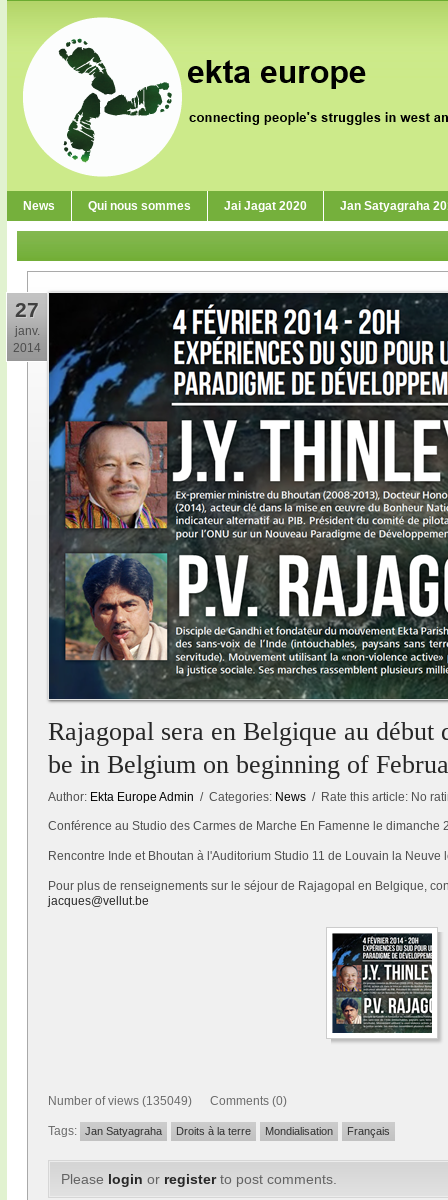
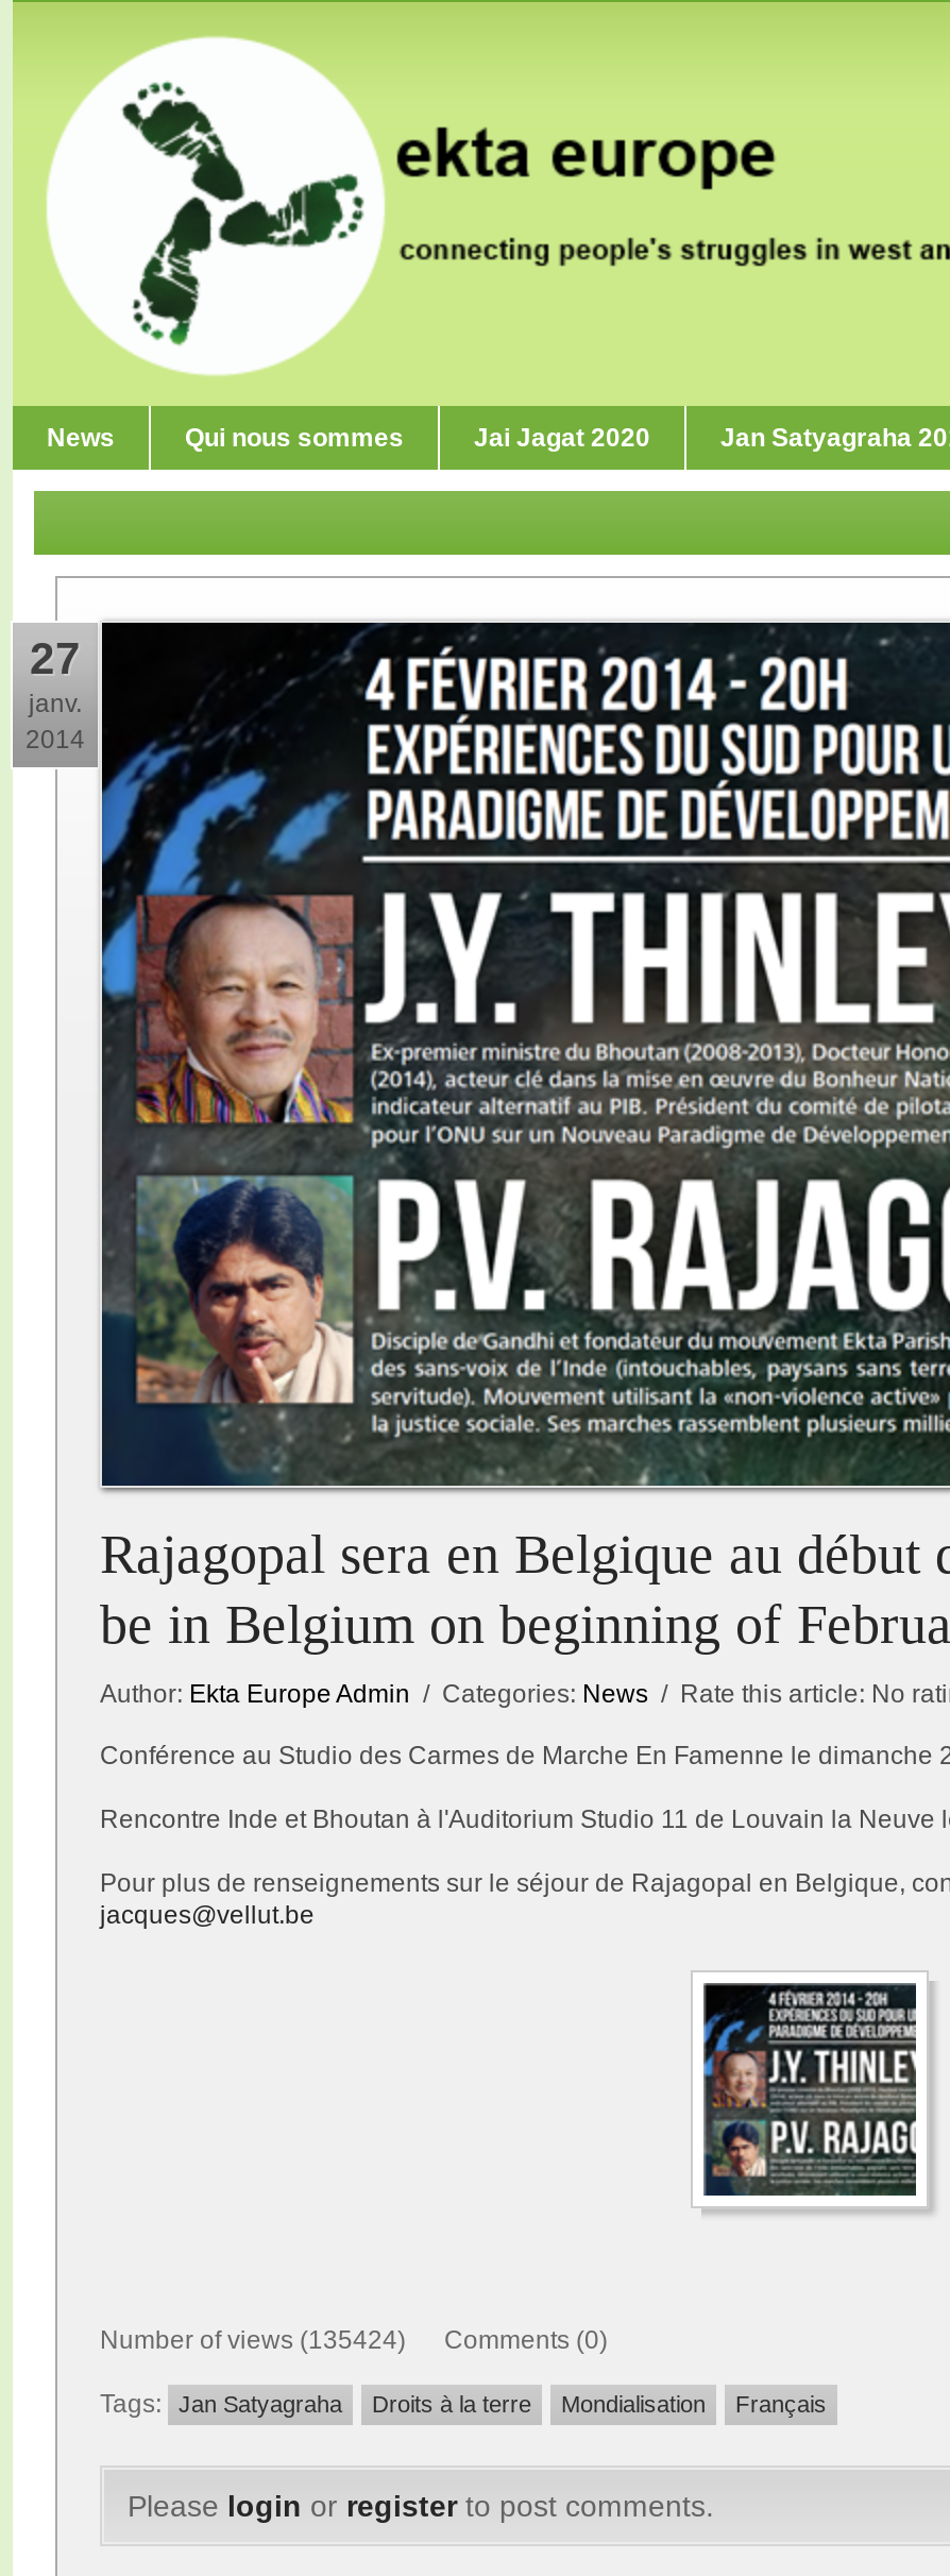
- Number of views (135049) Comments (0)
+ Number of views (135424) Comments (0)
